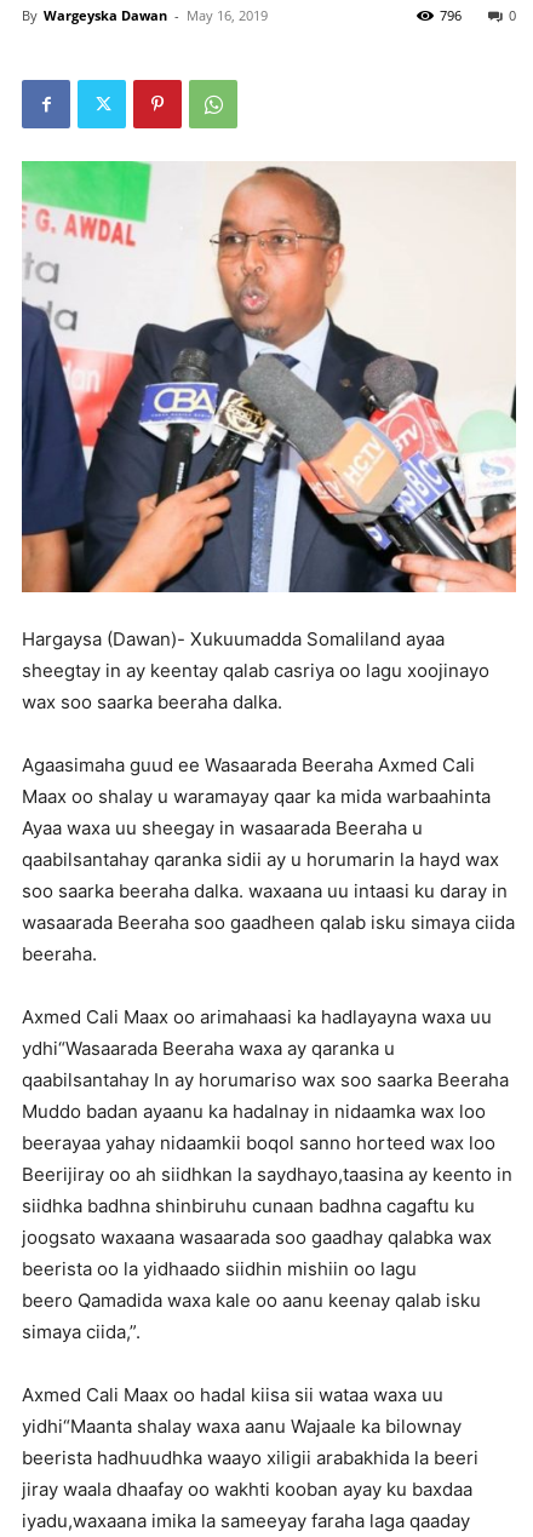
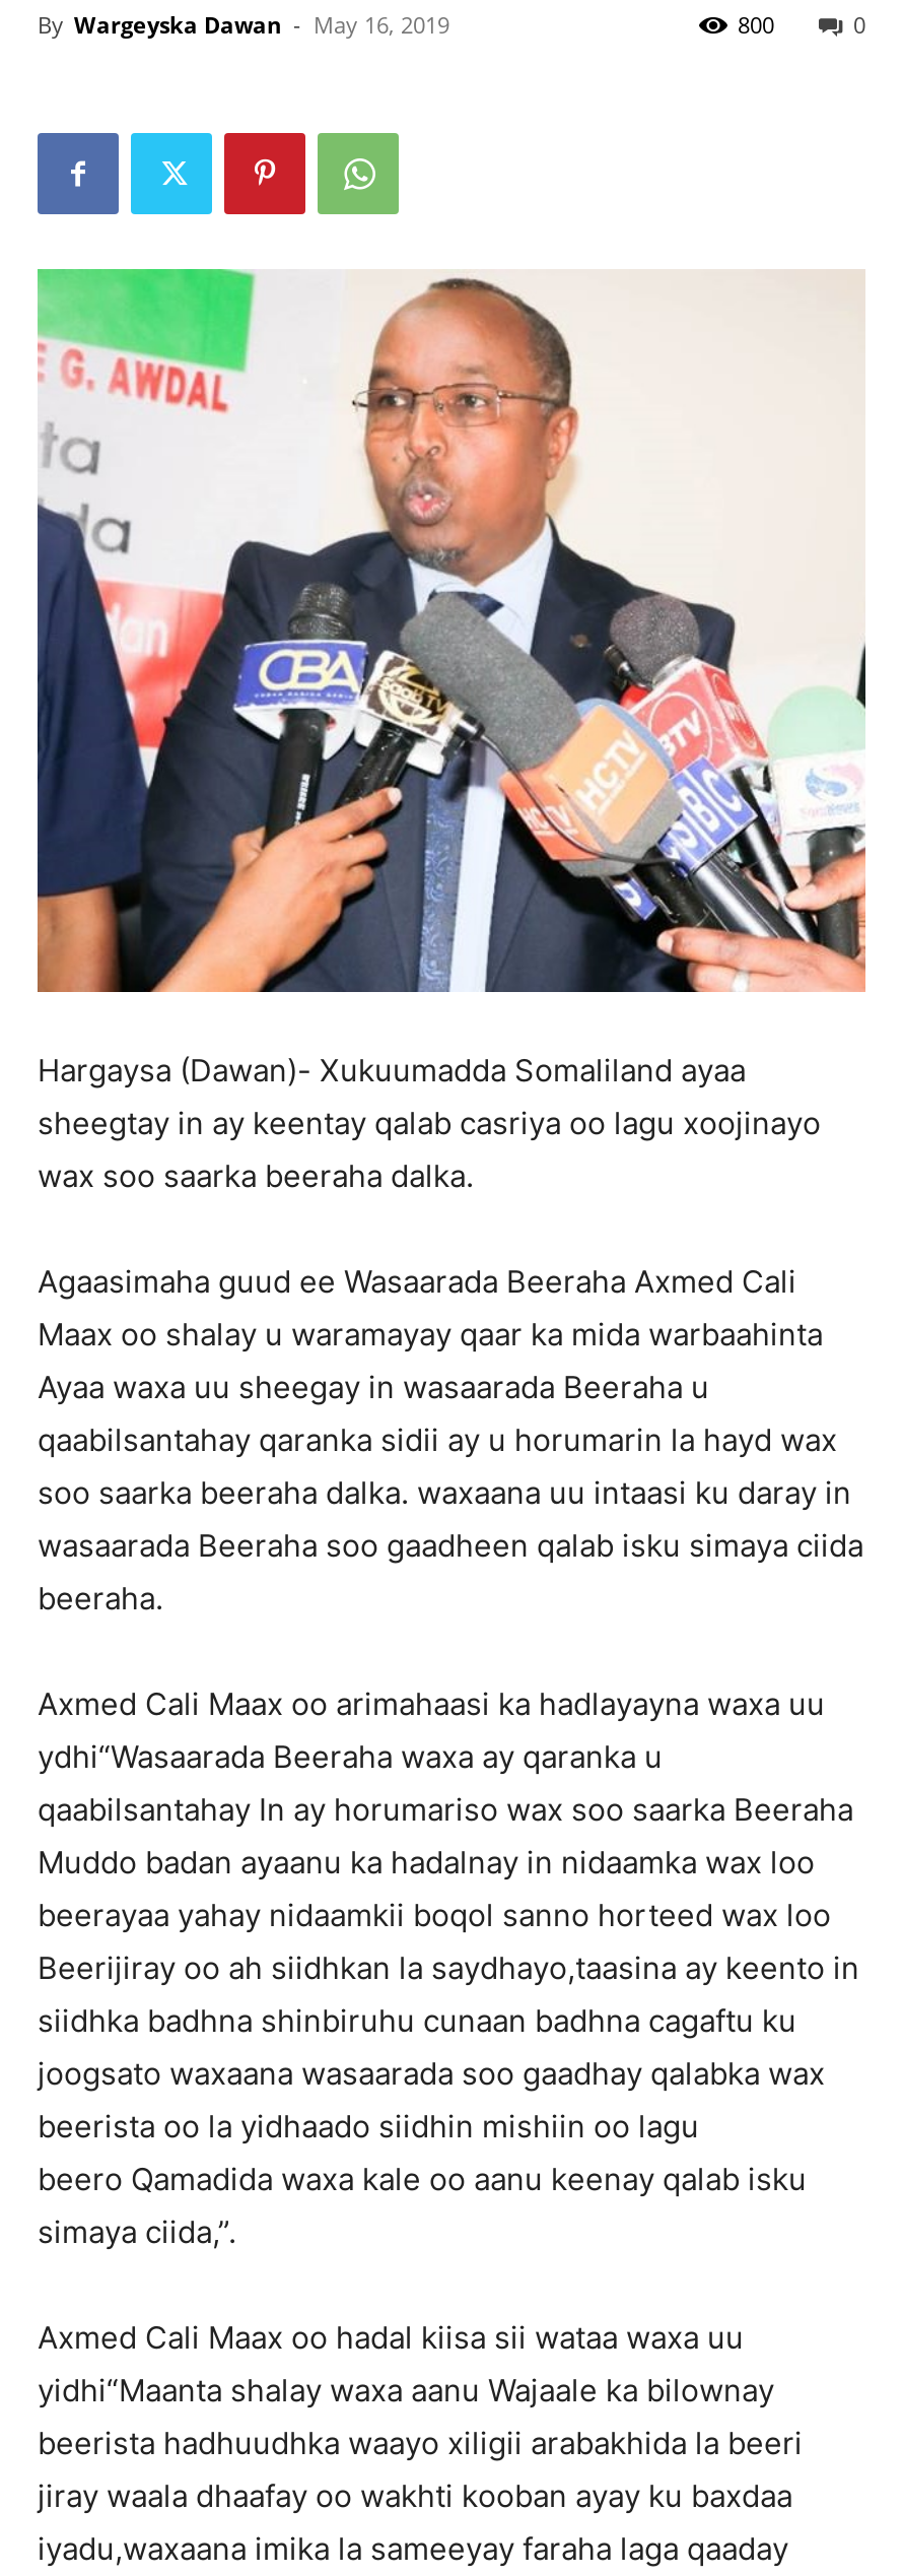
- 796
+ 800
